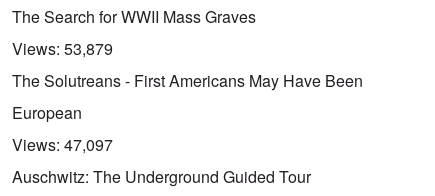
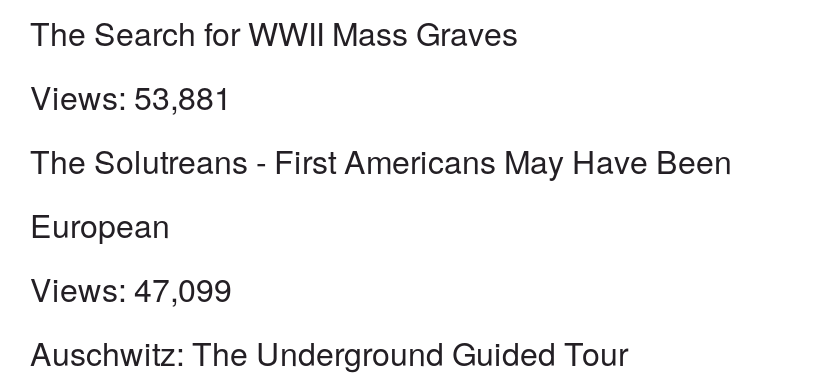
- Views: 53,879
+ Views: 53,881

- Views: 47,097
+ Views: 47,099
